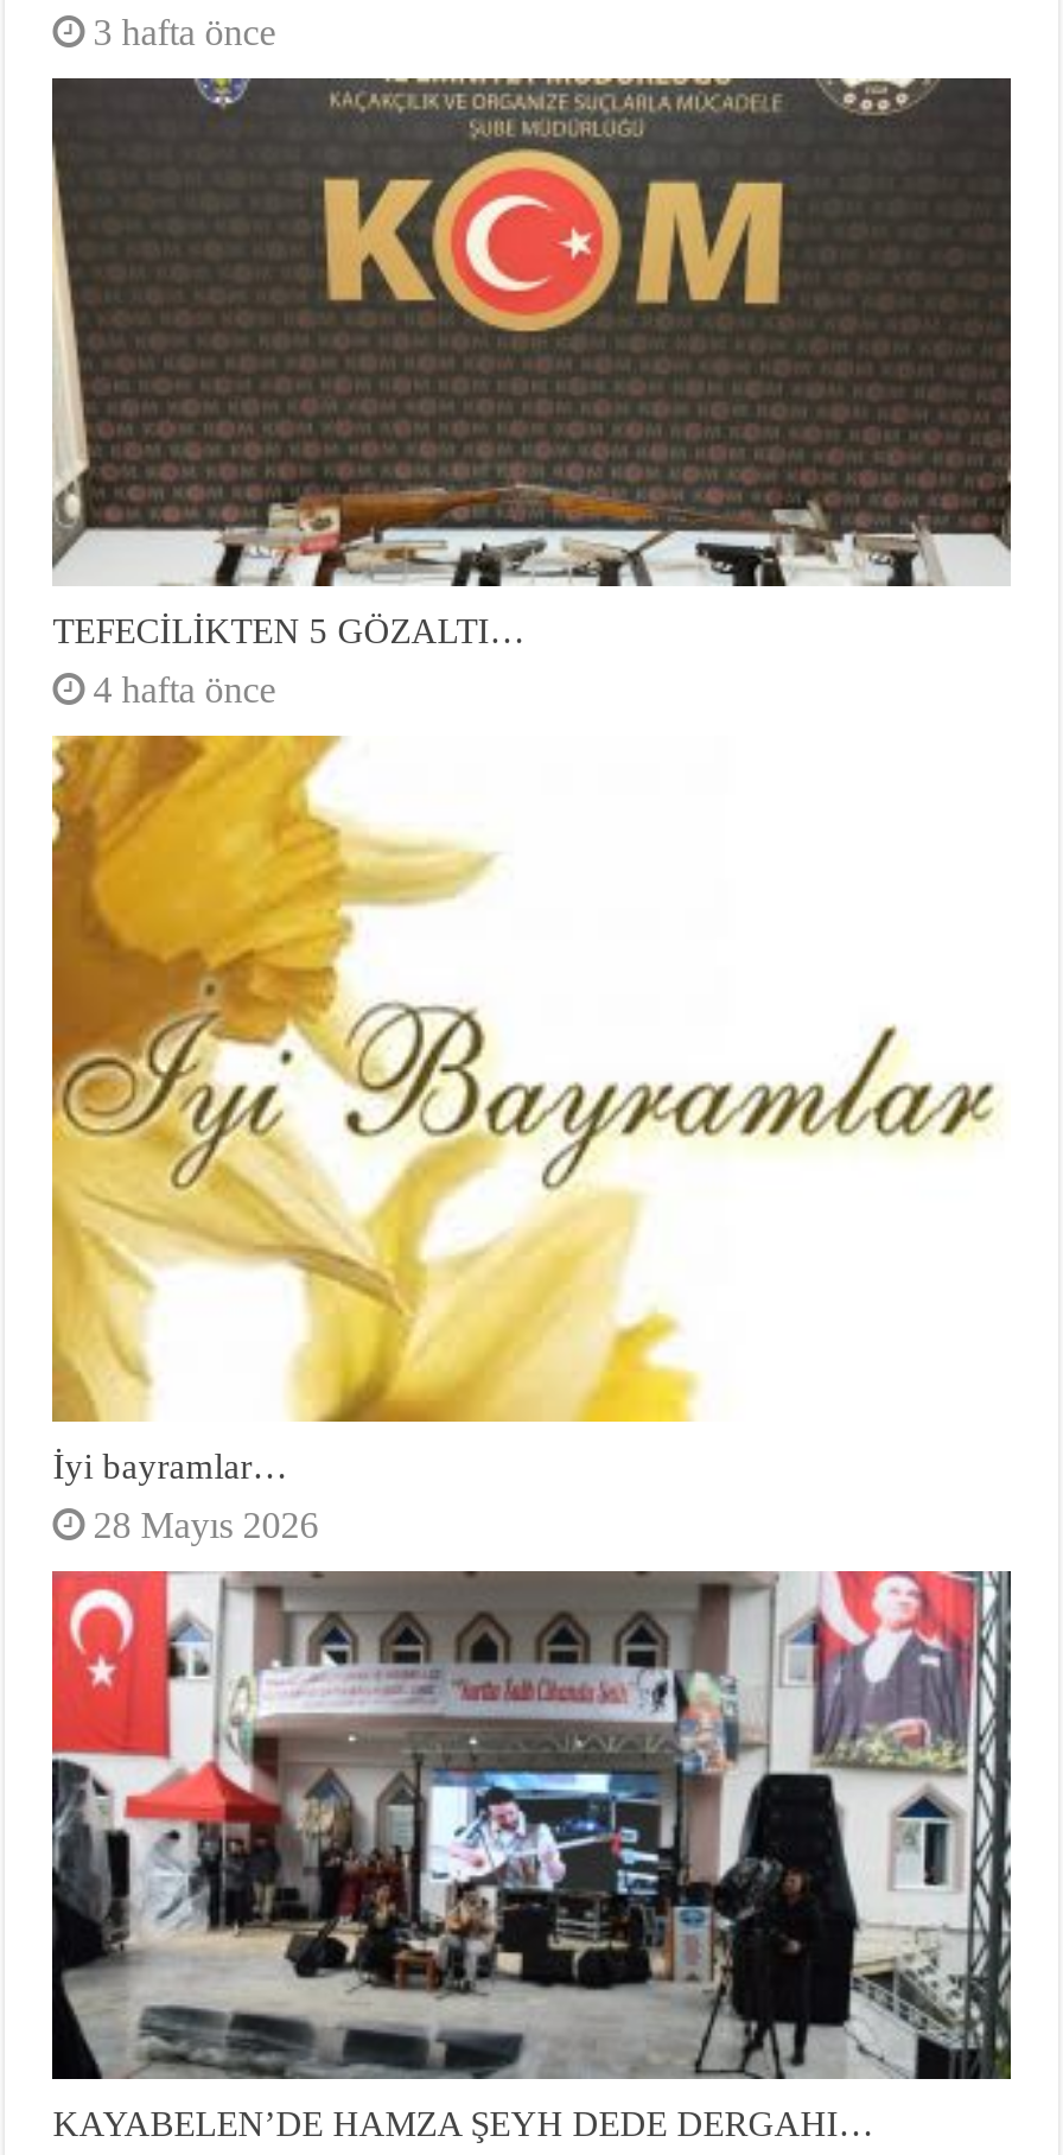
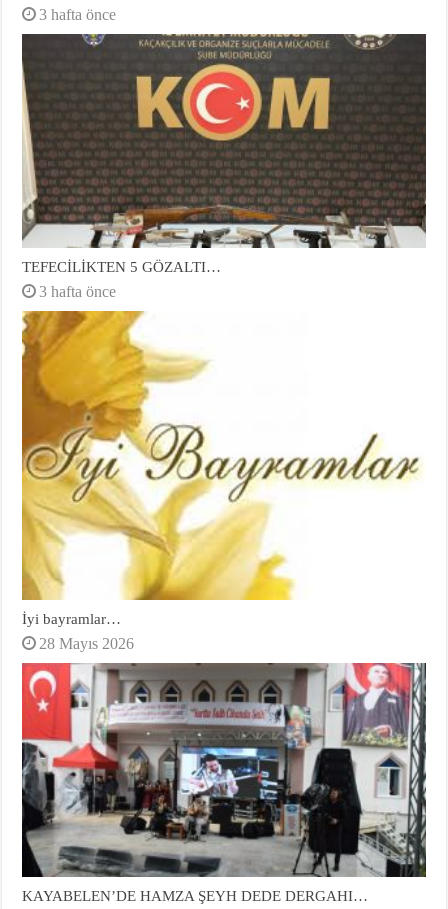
- 4 hafta önce
+ 3 hafta önce
